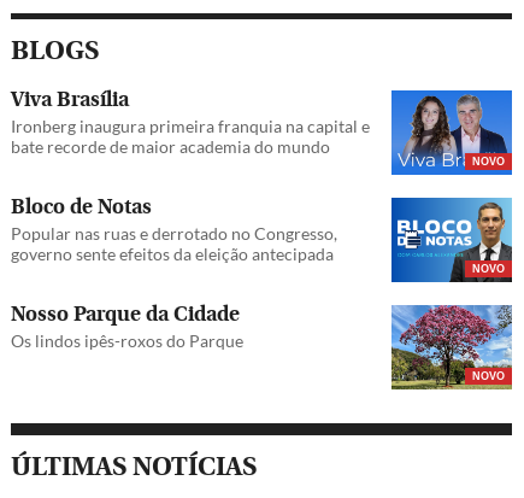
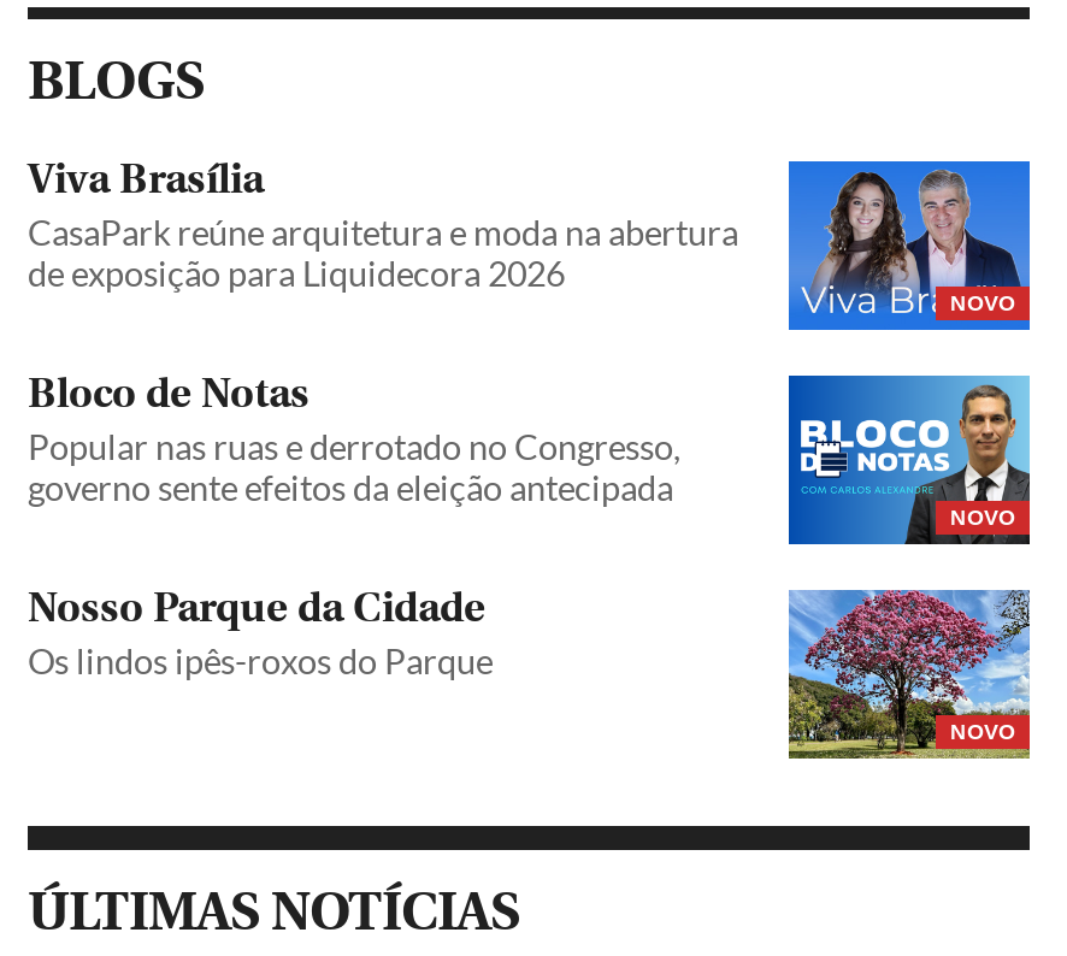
- Ironberg inaugura primeira franquia na capital e
- bate recorde de maior academia do mundo
+ CasaPark reúne arquitetura e moda na abertura
+ de exposição para Liquidecora 2026
